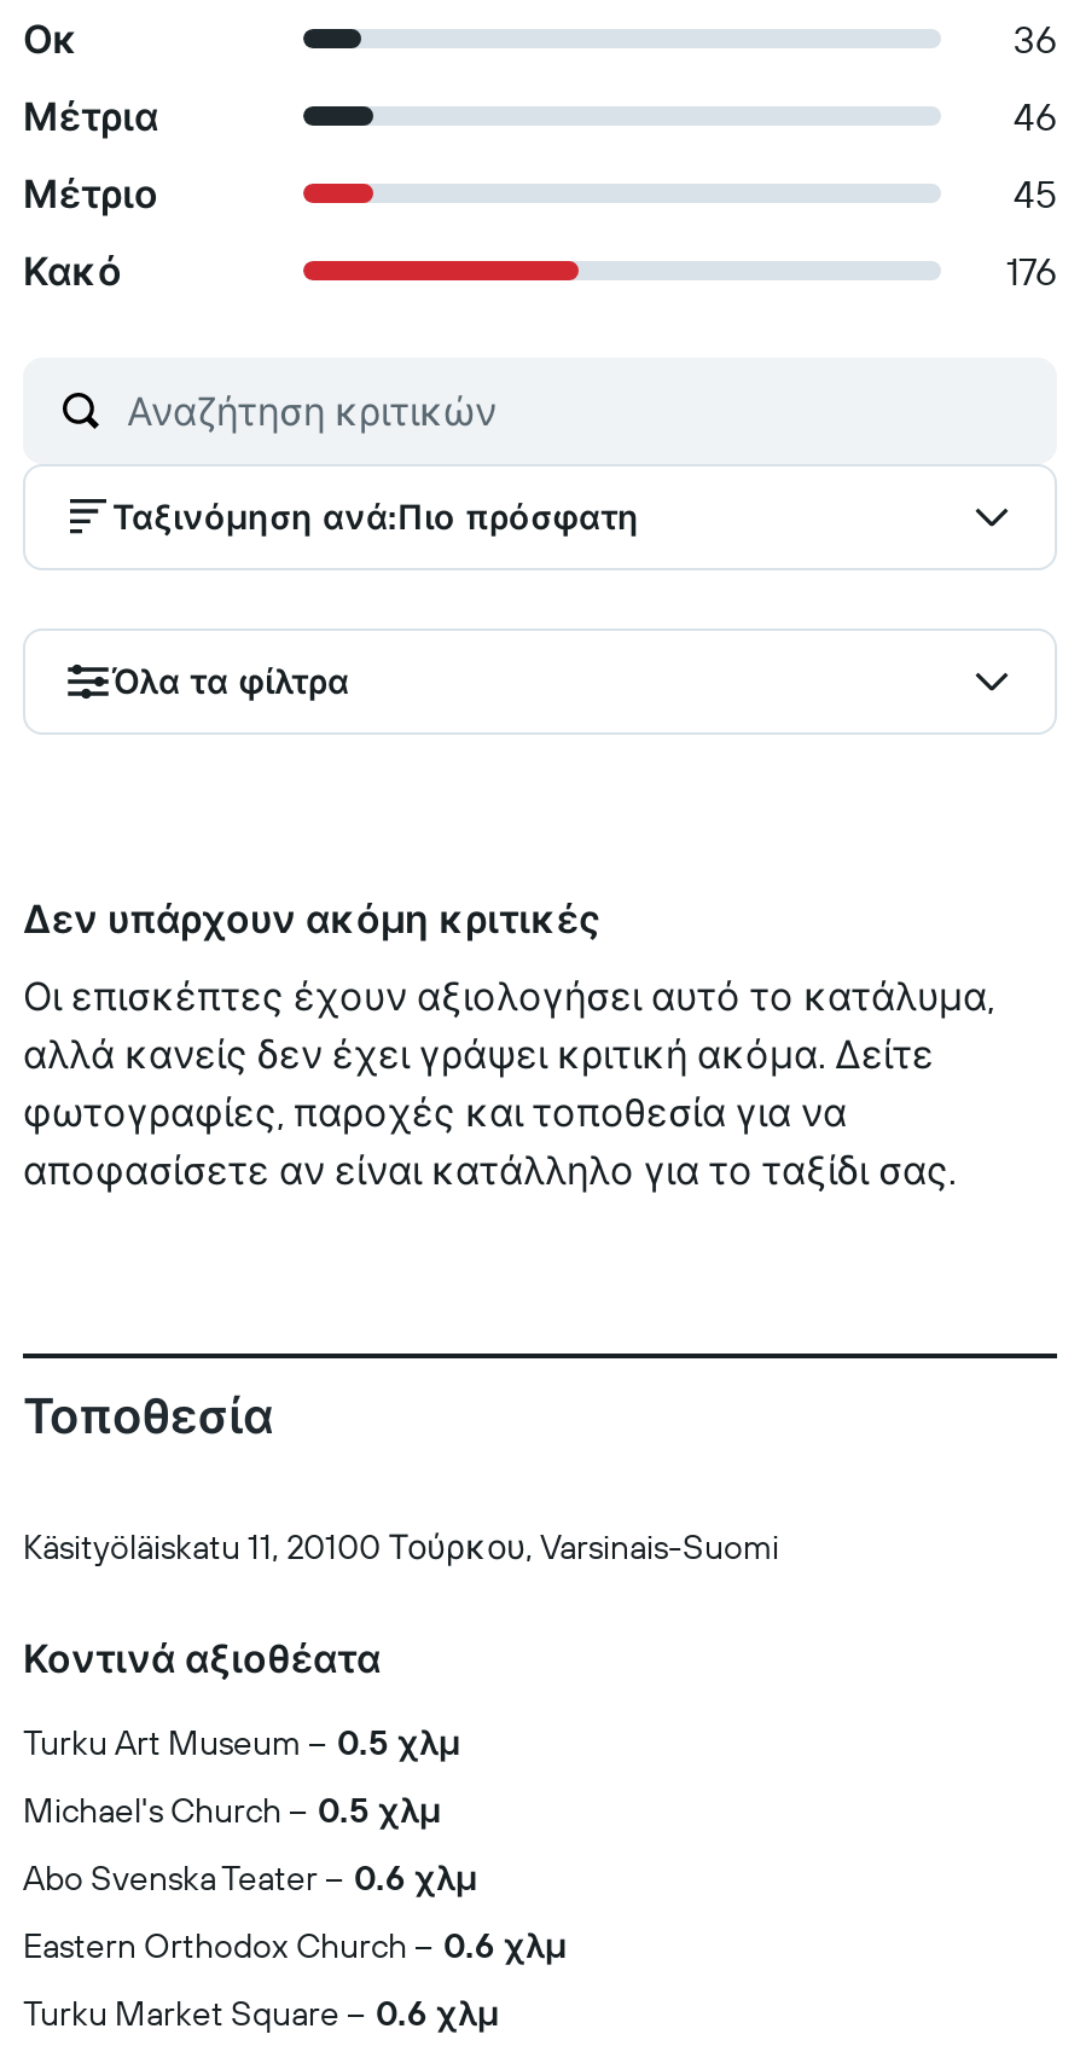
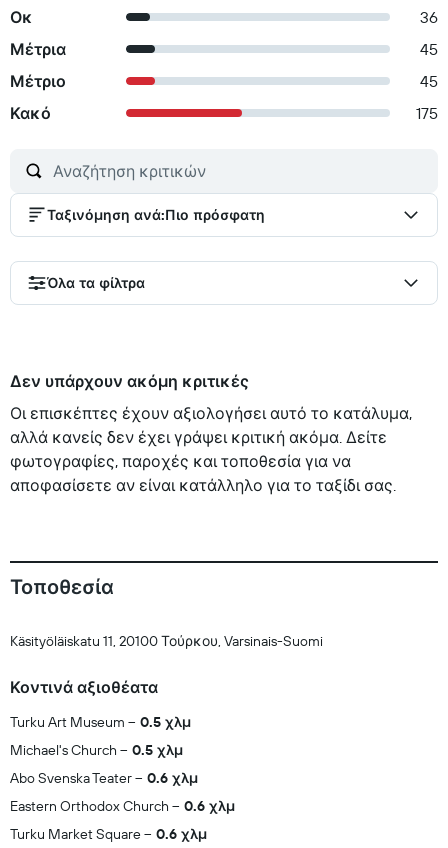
- 46
+ 45

- 176
+ 175
